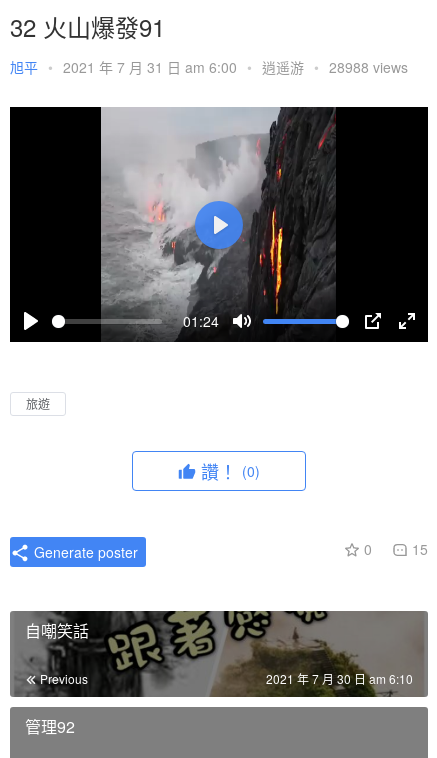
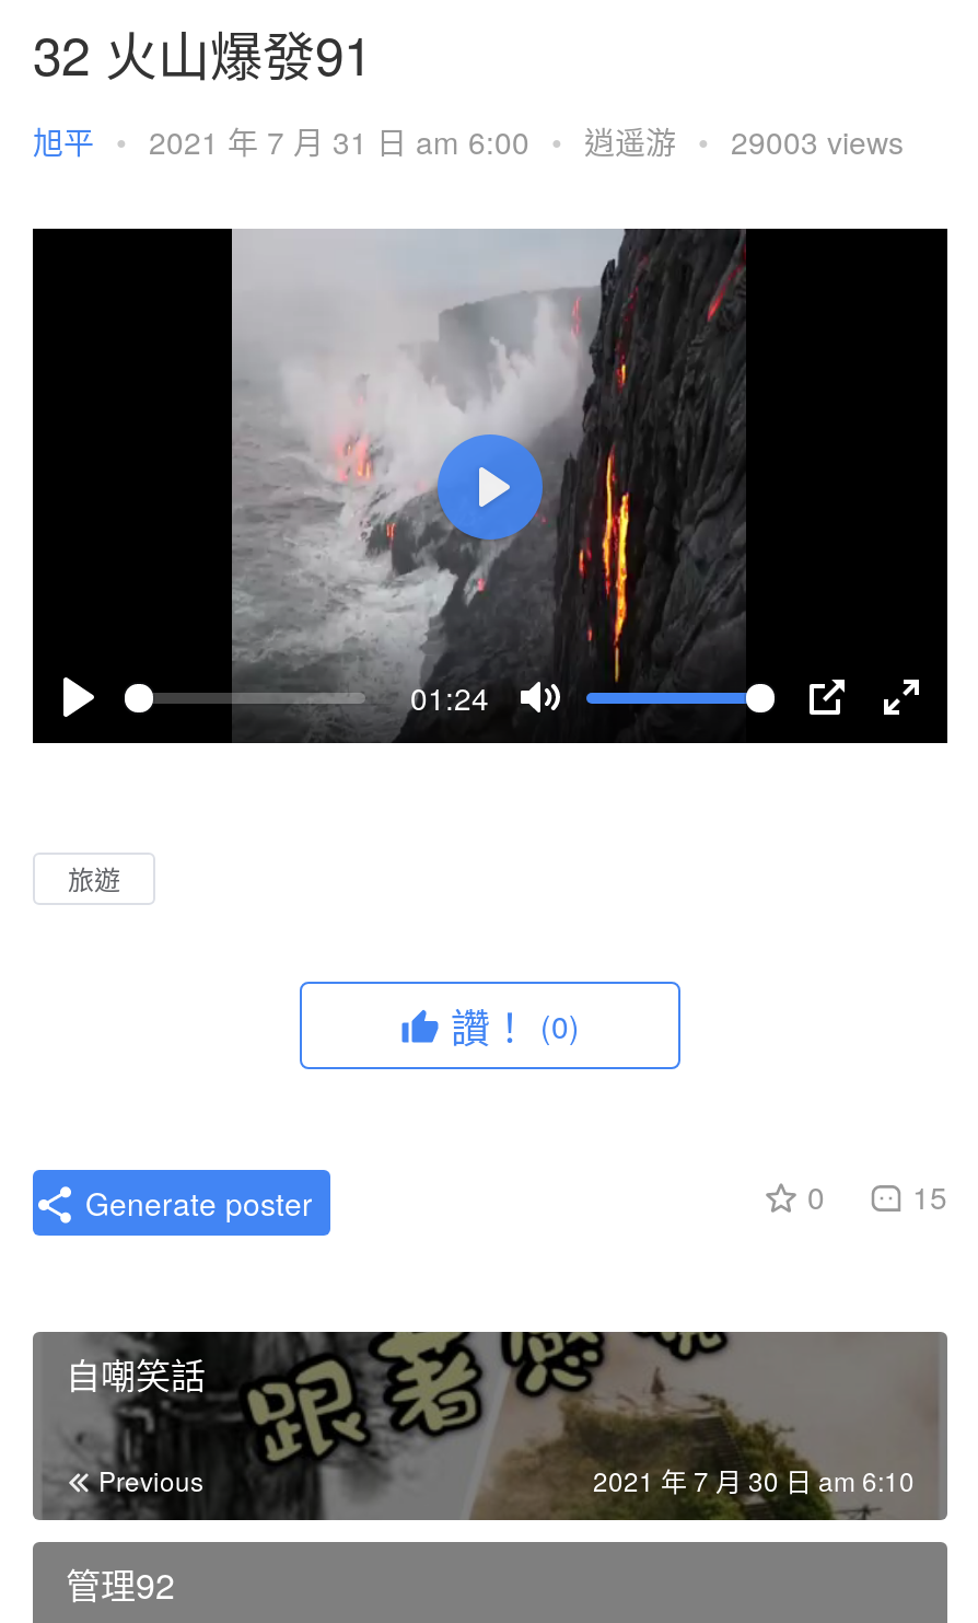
- 旭平 • 2021 年 7 月 31 日 am 6:00 • 逍遥游 • 28988 views
+ 旭平 • 2021 年 7 月 31 日 am 6:00 • 逍遥游 • 29003 views
